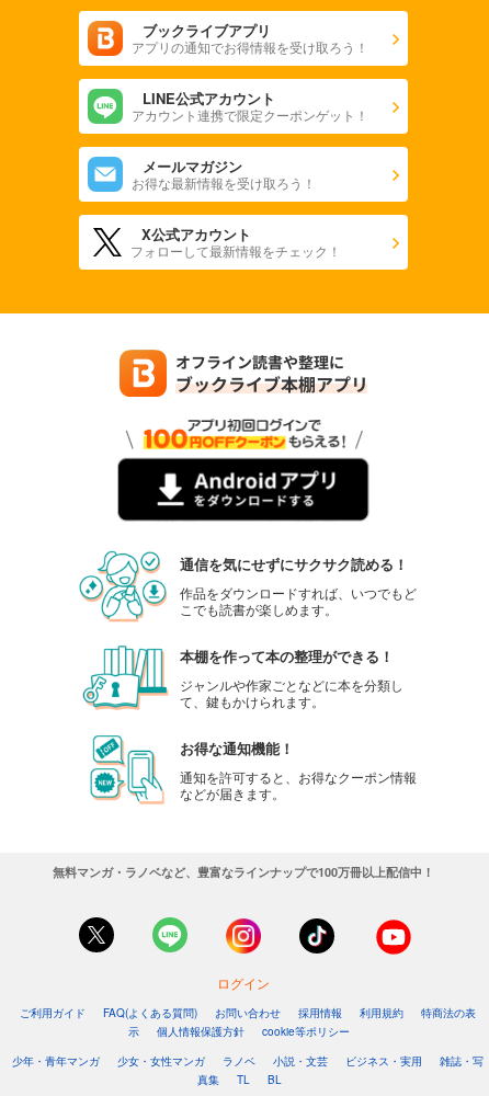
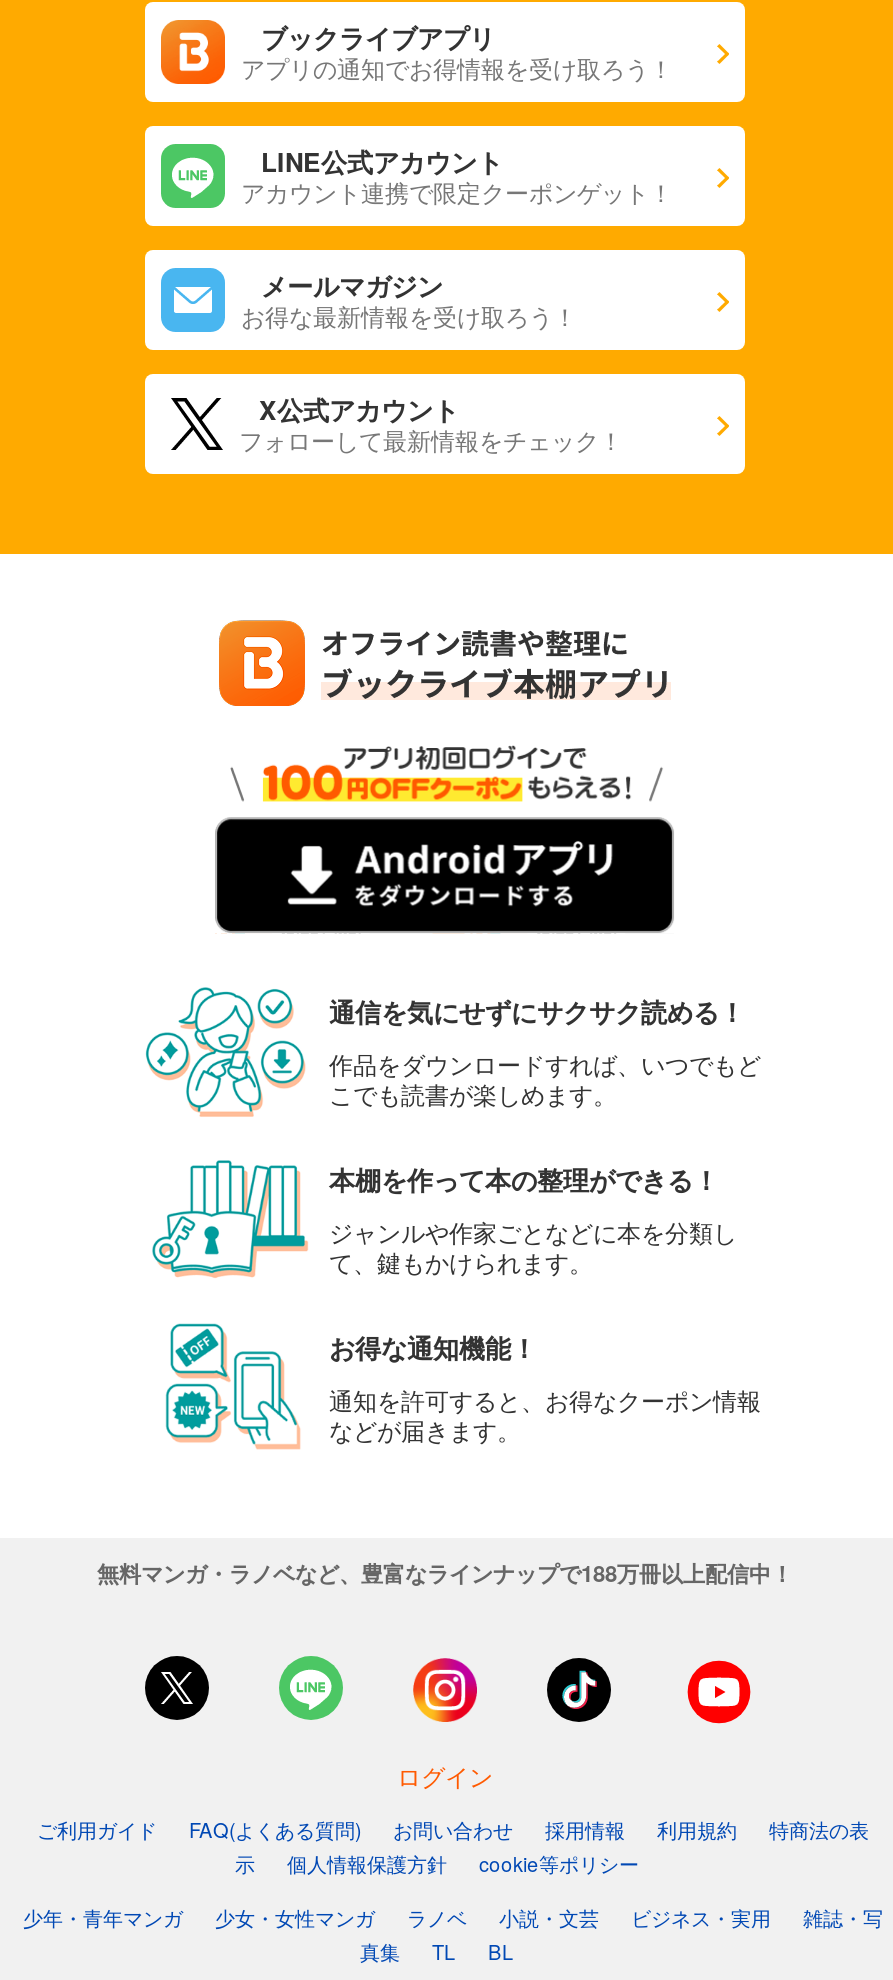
- 無料マンガ・ラノベなど、豊富なラインナップで100万冊以上配信中！
+ 無料マンガ・ラノベなど、豊富なラインナップで188万冊以上配信中！
